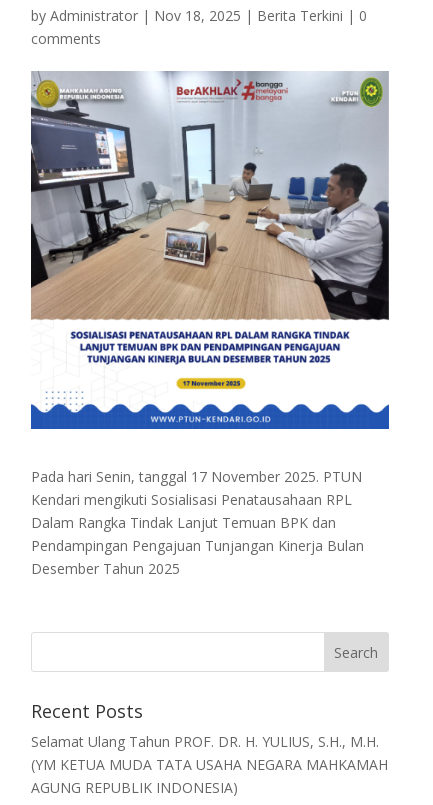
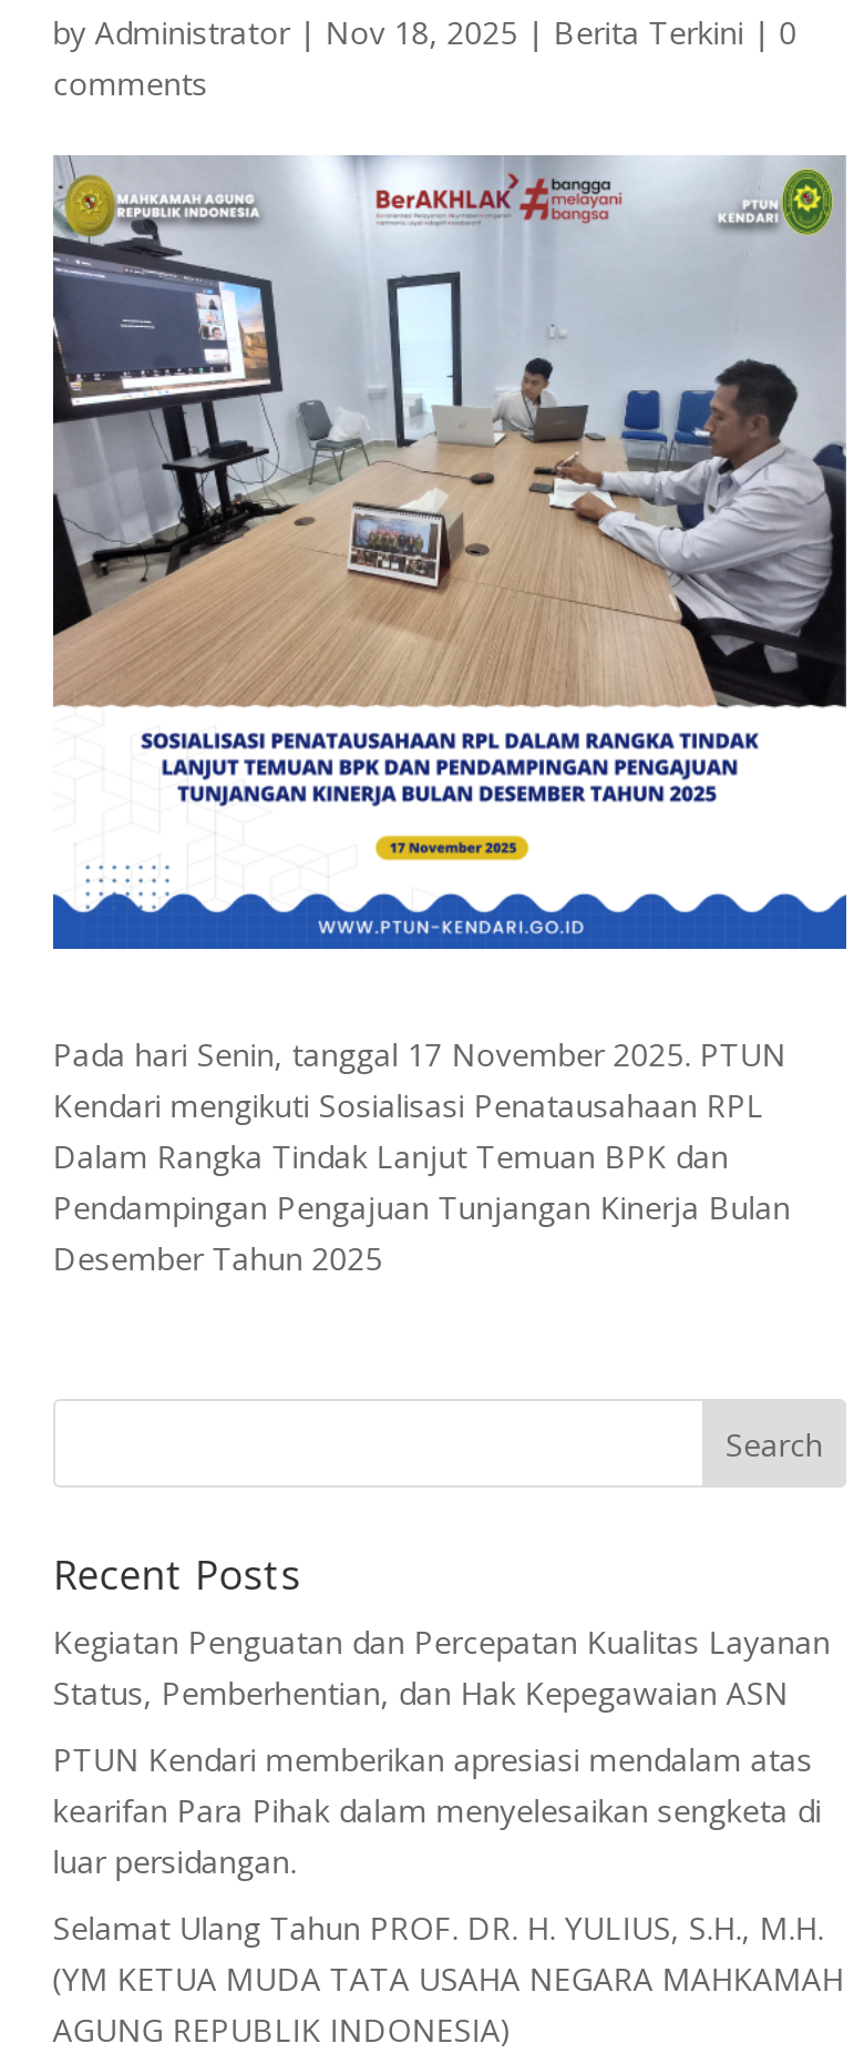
+ Kegiatan Penguatan dan Percepatan Kualitas Layanan
+ Status, Pemberhentian, dan Hak Kepegawaian ASN
+ PTUN Kendari memberikan apresiasi mendalam atas
+ kearifan Para Pihak dalam menyelesaikan sengketa di
+ luar persidangan.
